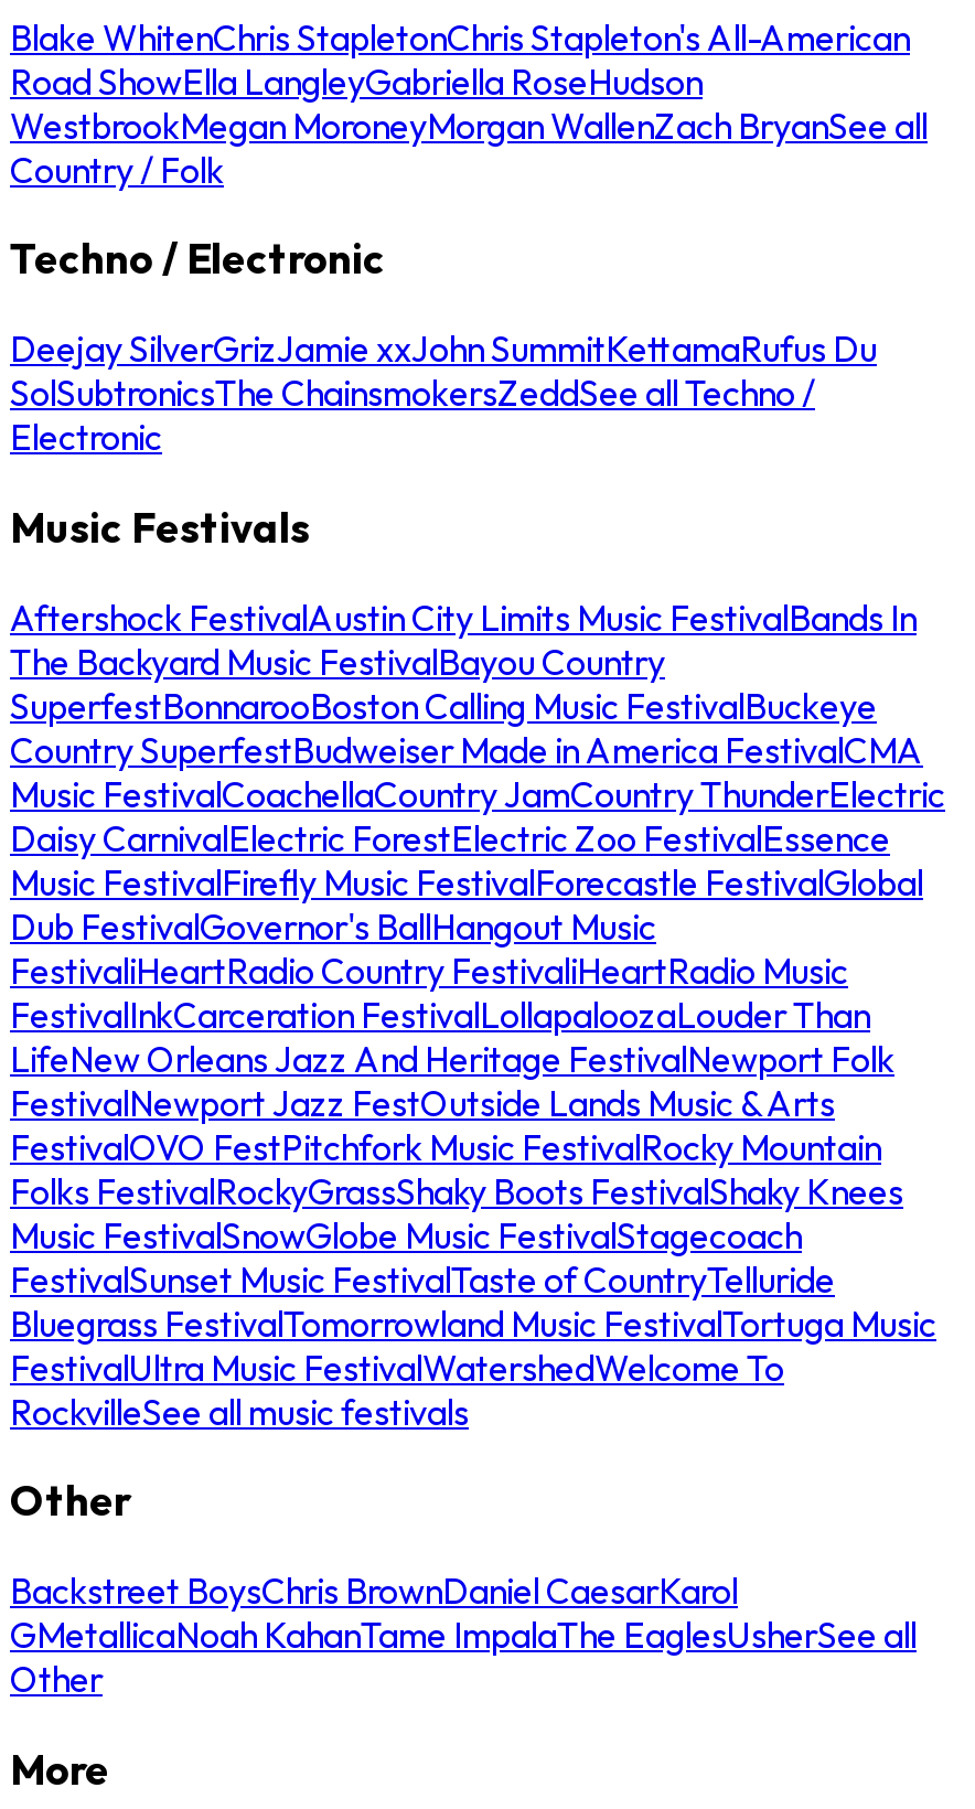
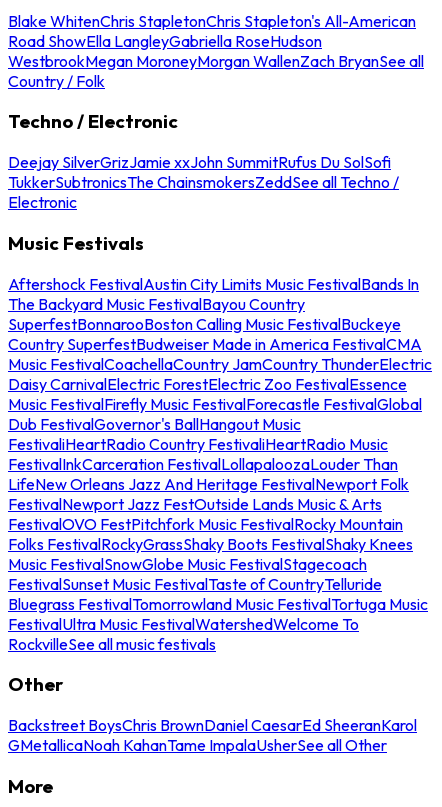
- Deejay SilverGrizJamie xxJohn SummitKettamaRufus Du
- SolSubtronicsThe ChainsmokersZeddSee all Techno /
+ Deejay SilverGrizJamie xxJohn SummitRufus Du SolSofi
+ TukkerSubtronicsThe ChainsmokersZeddSee all Techno /

- Backstreet BoysChris BrownDaniel CaesarKarol
- GMetallicaNoah KahanTame ImpalaThe EaglesUsherSee all
- Other
+ Backstreet BoysChris BrownDaniel CaesarEd SheeranKarol
+ GMetallicaNoah KahanTame ImpalaUsherSee all Other
